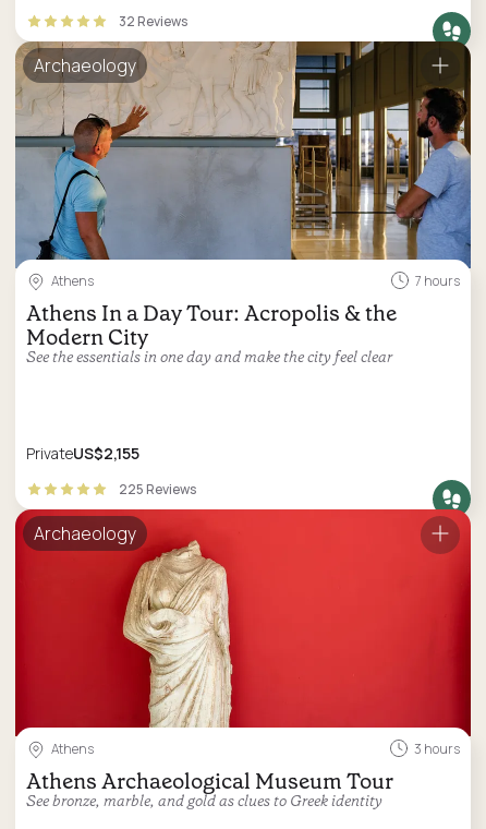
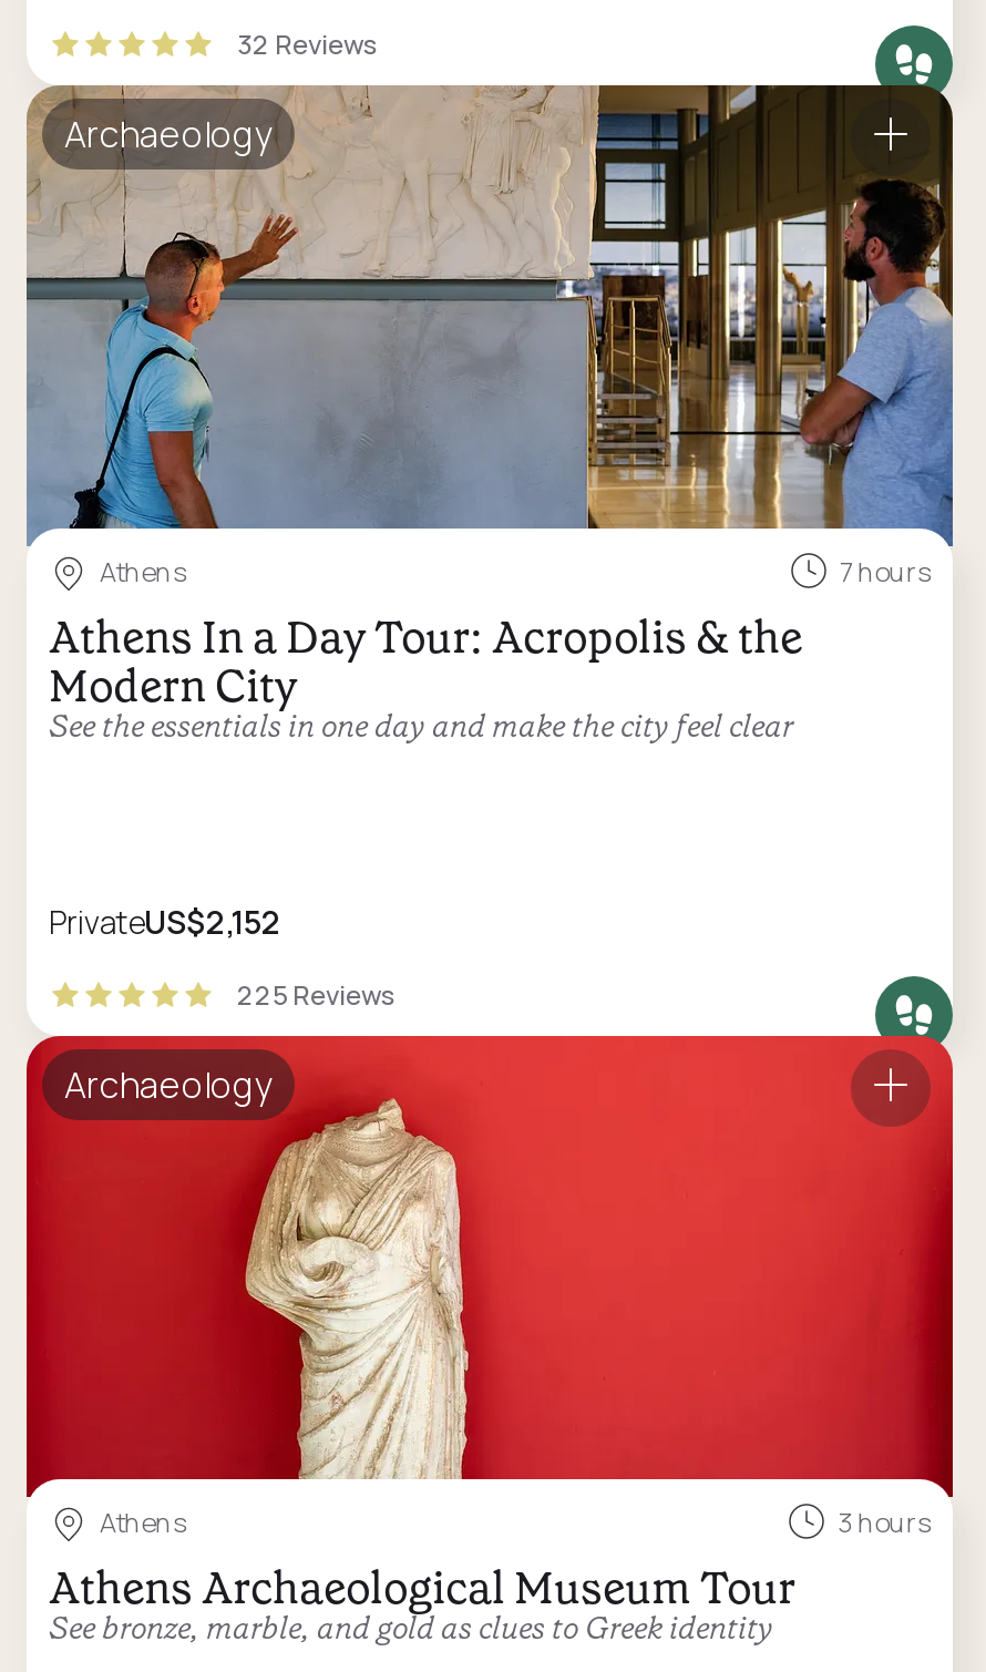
- PrivateUS$2,155
+ PrivateUS$2,152
